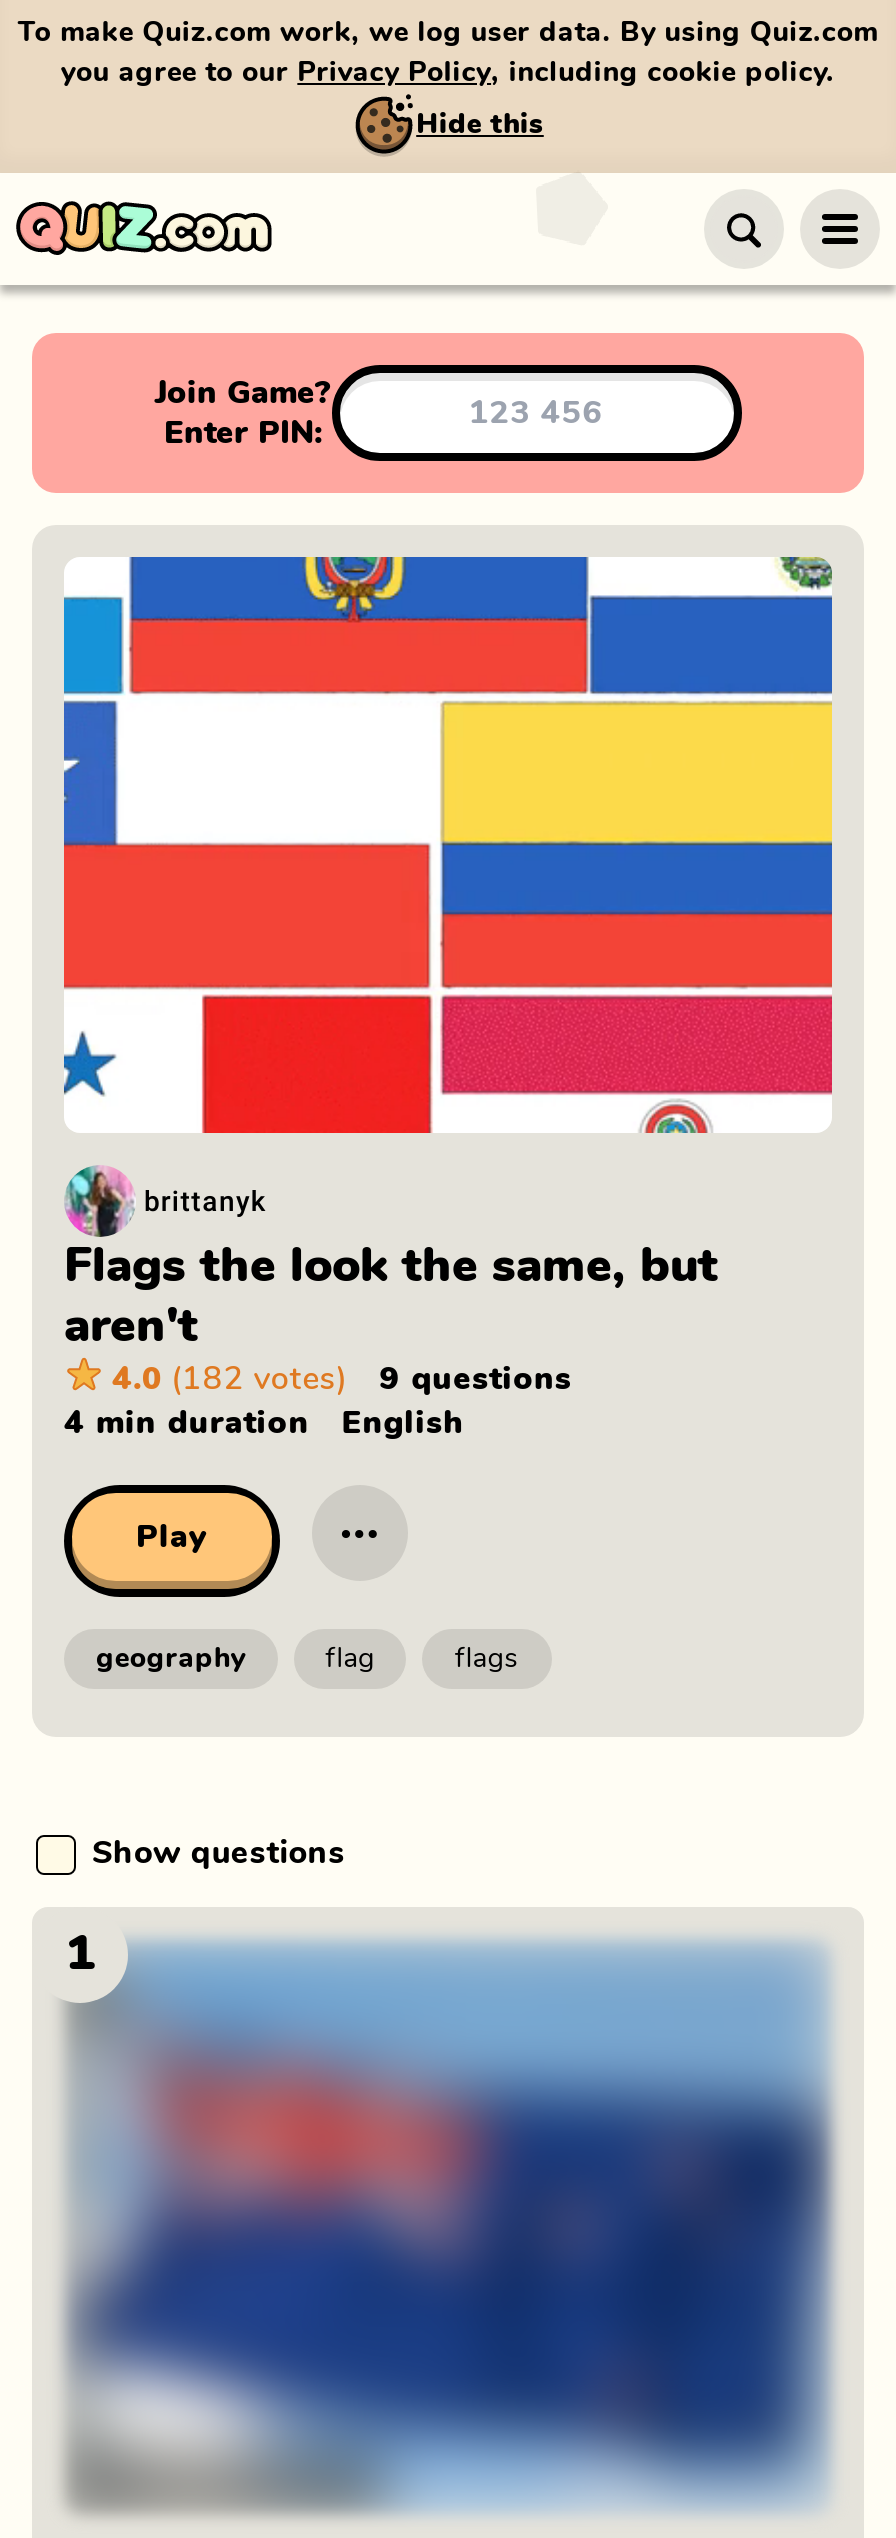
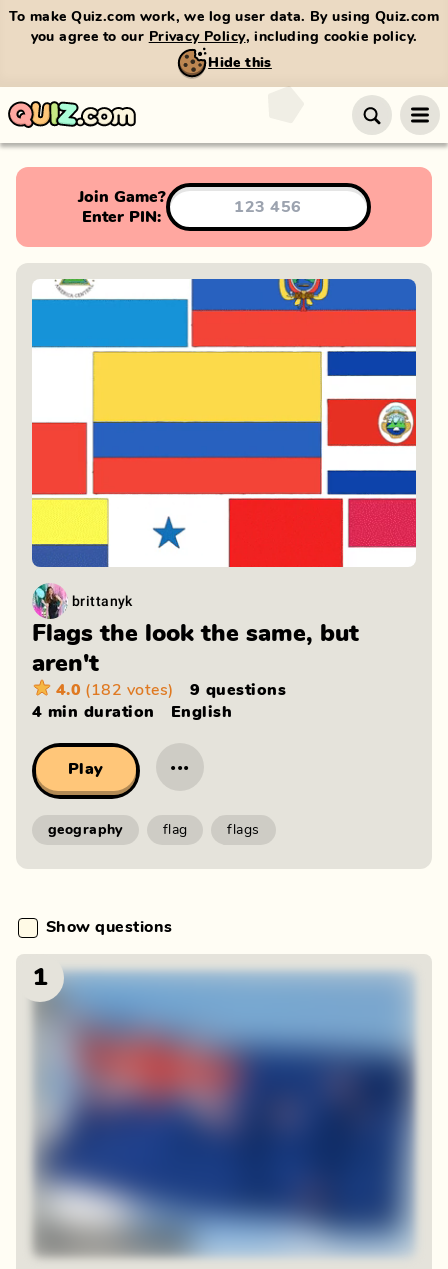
- [image]
+ [image]
